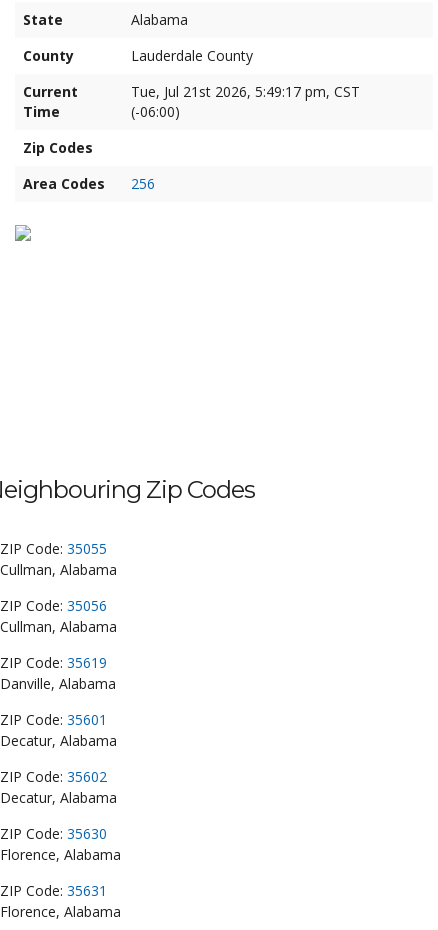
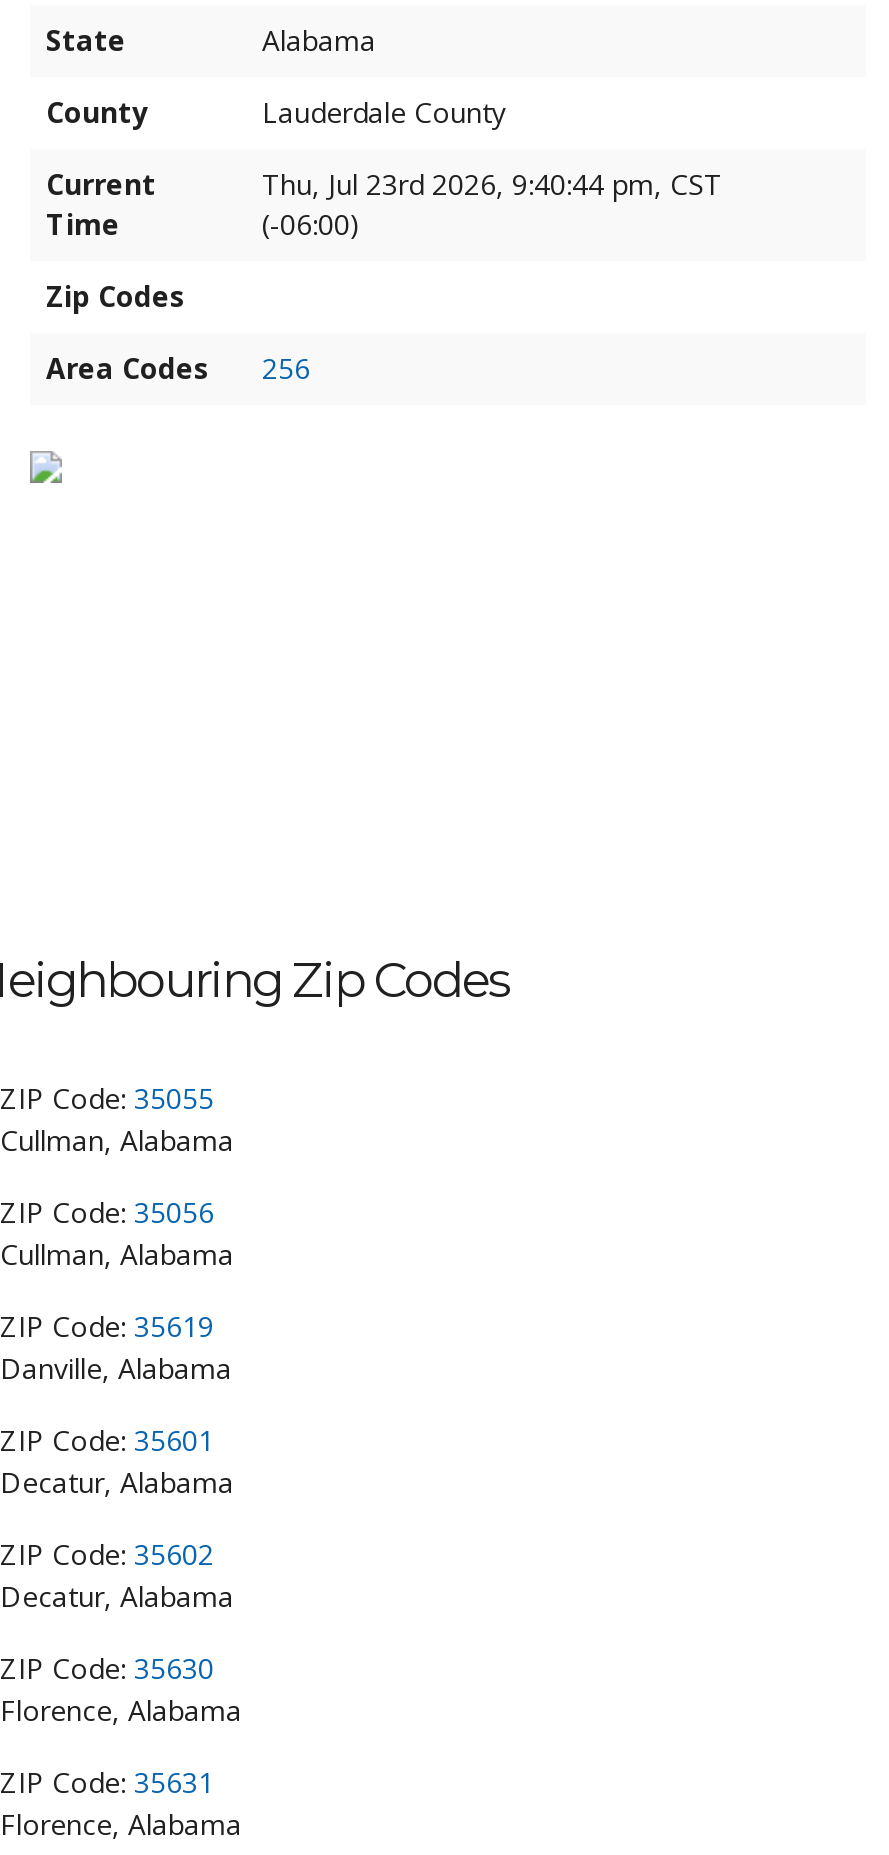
- Tue, Jul 21st 2026, 5:49:17 pm, CST
+ Thu, Jul 23rd 2026, 9:40:44 pm, CST
